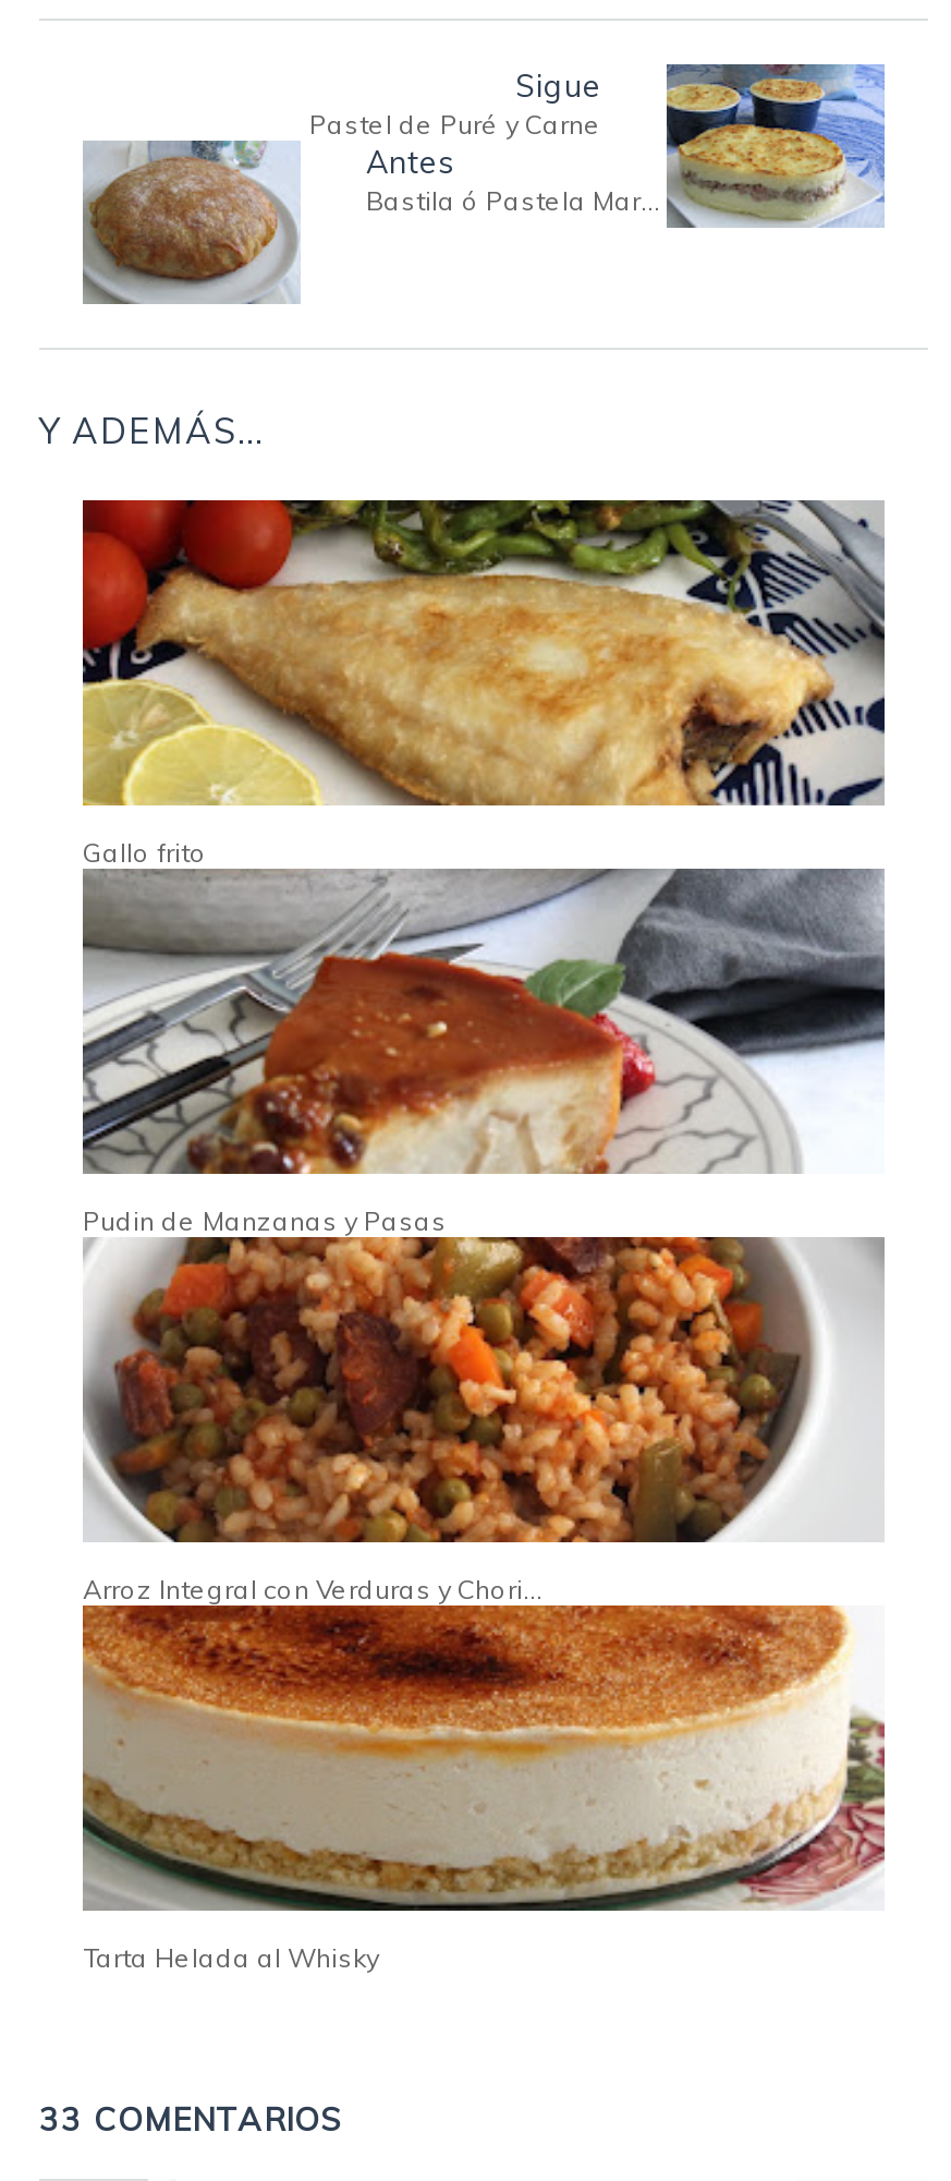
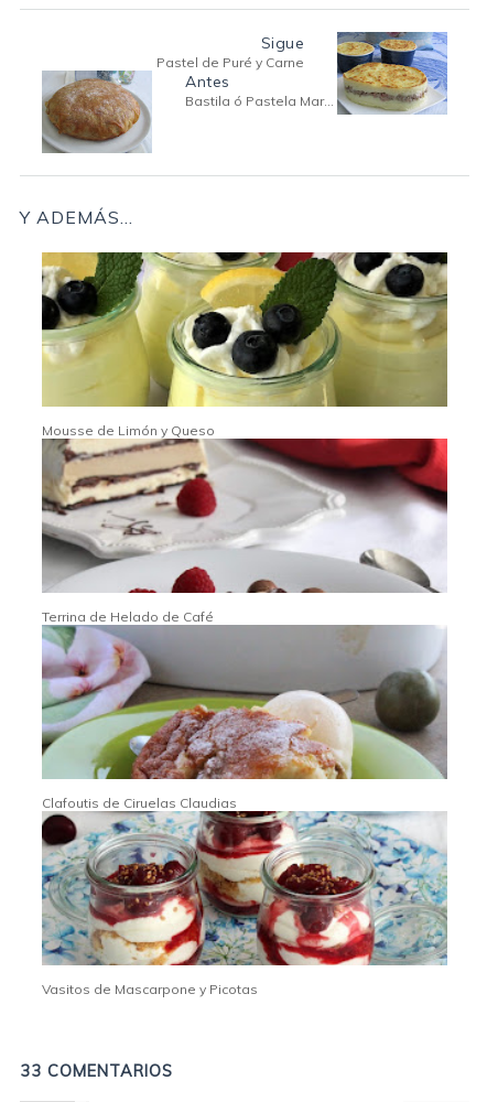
- [image]
- Gallo frito
+ [image]
+ Mousse de Limón y Queso

- [image]
- Pudin de Manzanas y Pasas
+ [image]
+ Terrina de Helado de Café

- [image]
- Arroz Integral con Verduras y Chori...
+ [image]
+ Clafoutis de Ciruelas Claudias

- [image]
- Tarta Helada al Whisky
+ [image]
+ Vasitos de Mascarpone y Picotas
